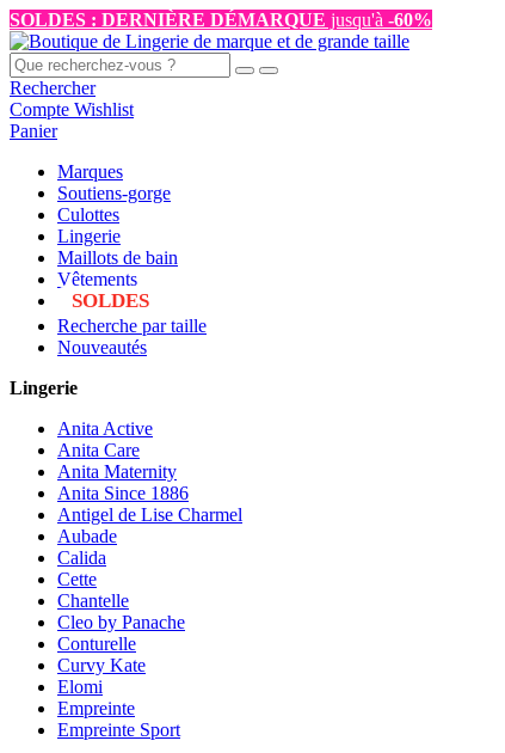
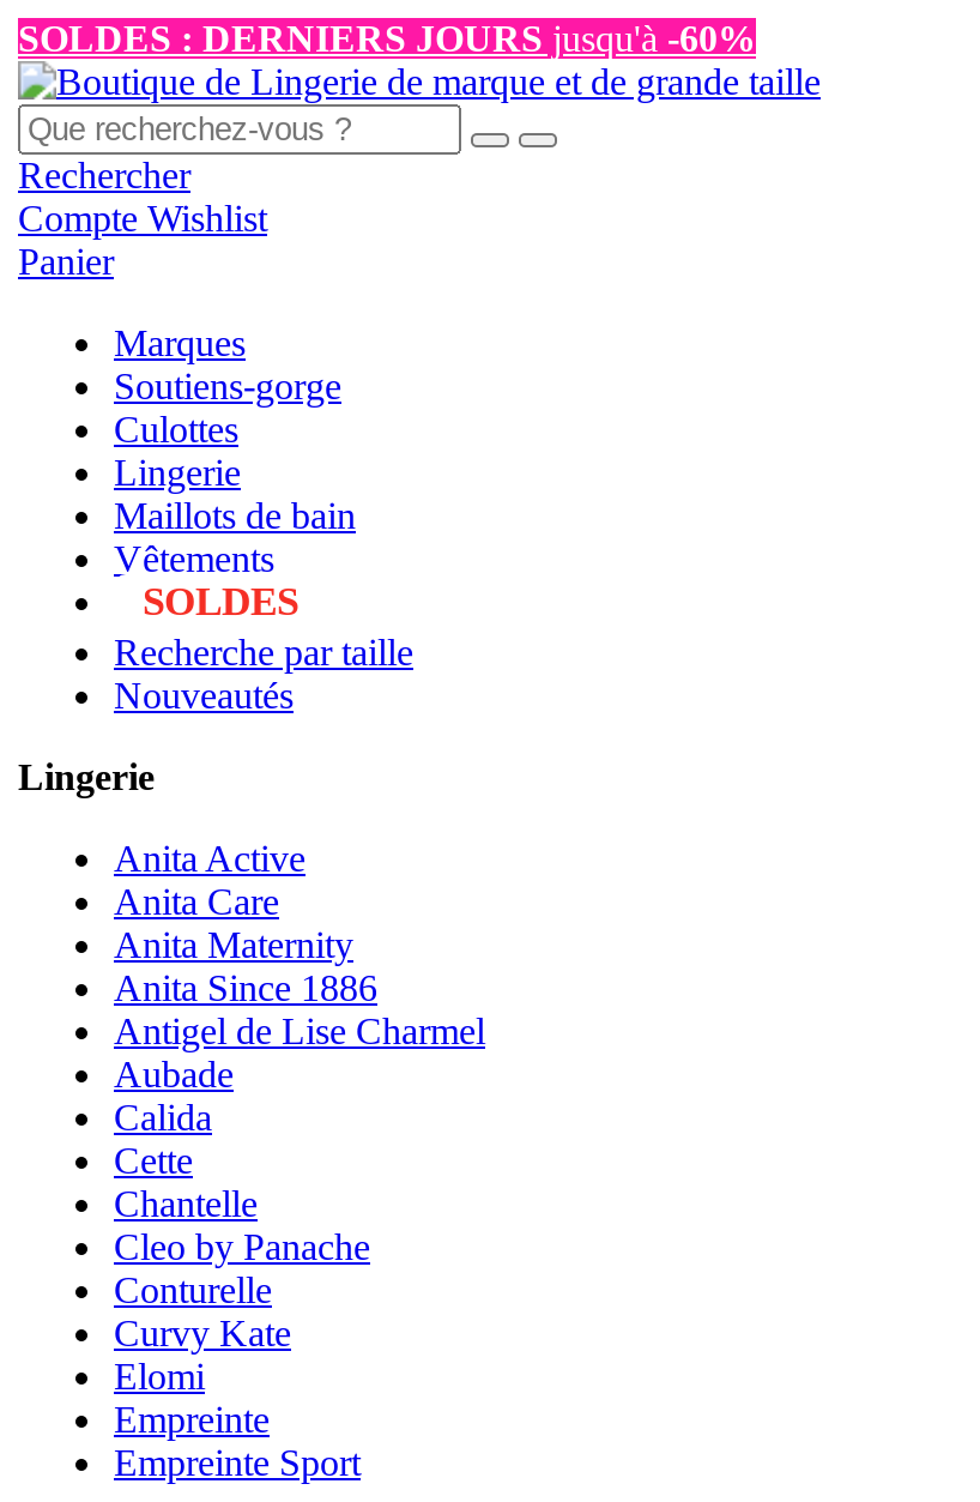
- SOLDES : DERNIÈRE DÉMARQUEjusqu'à-60%
+ SOLDES : DERNIERS JOURSjusqu'à-60%
